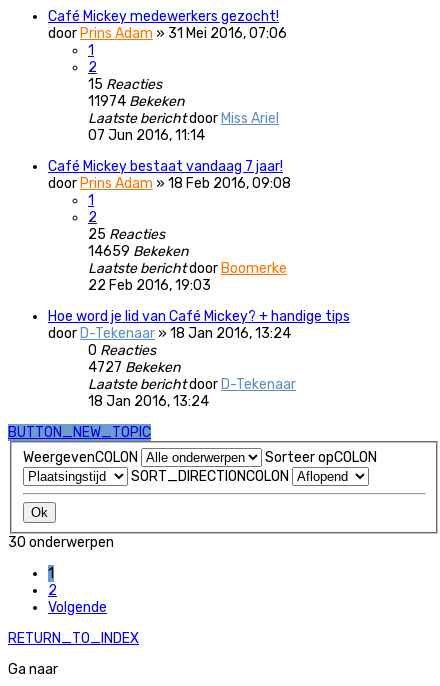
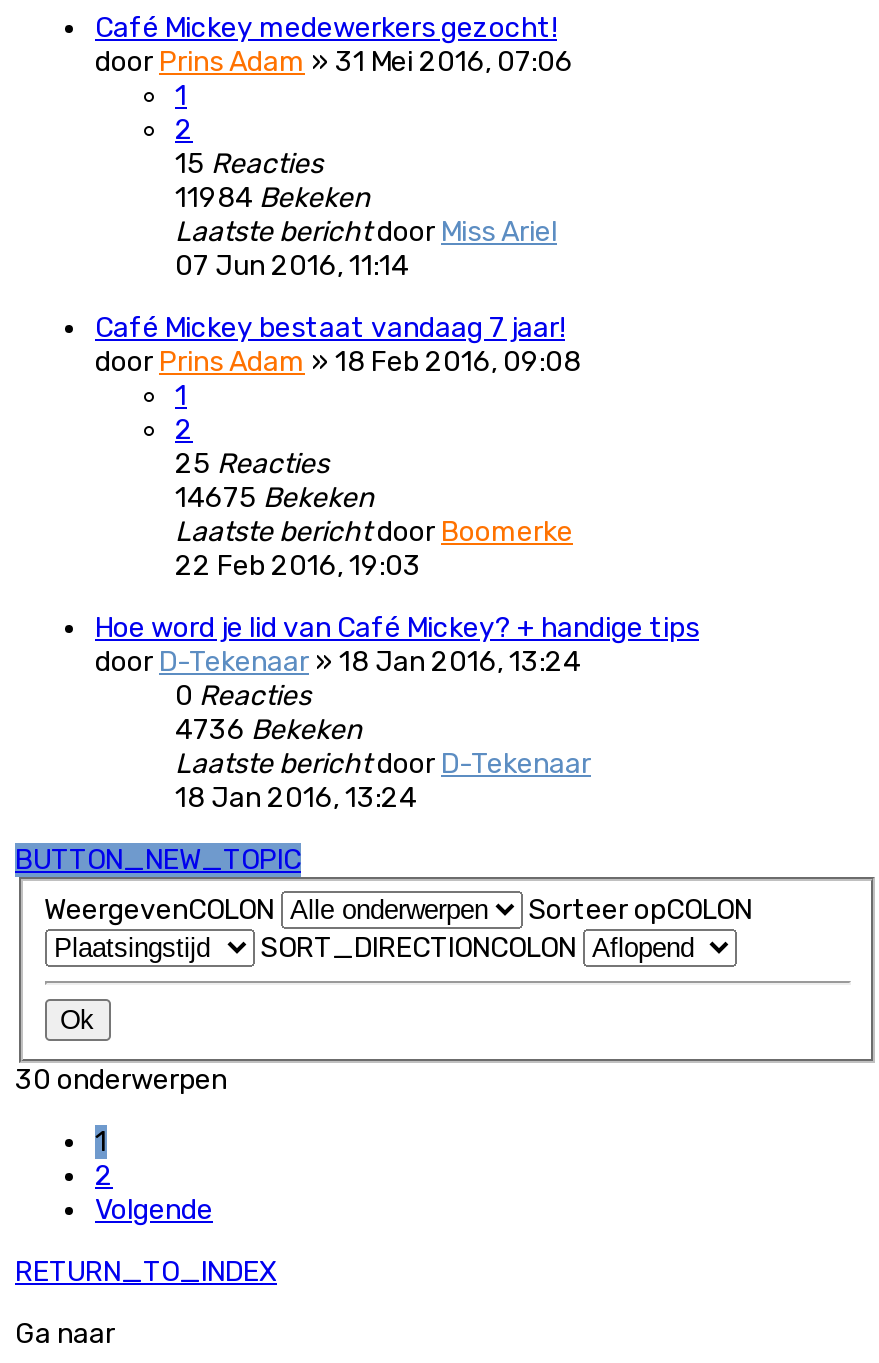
- 11974 Bekeken
+ 11984 Bekeken

- 14659 Bekeken
+ 14675 Bekeken

- 4727 Bekeken
+ 4736 Bekeken
